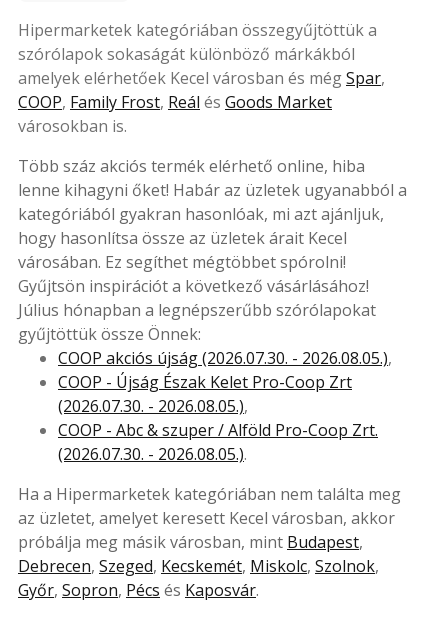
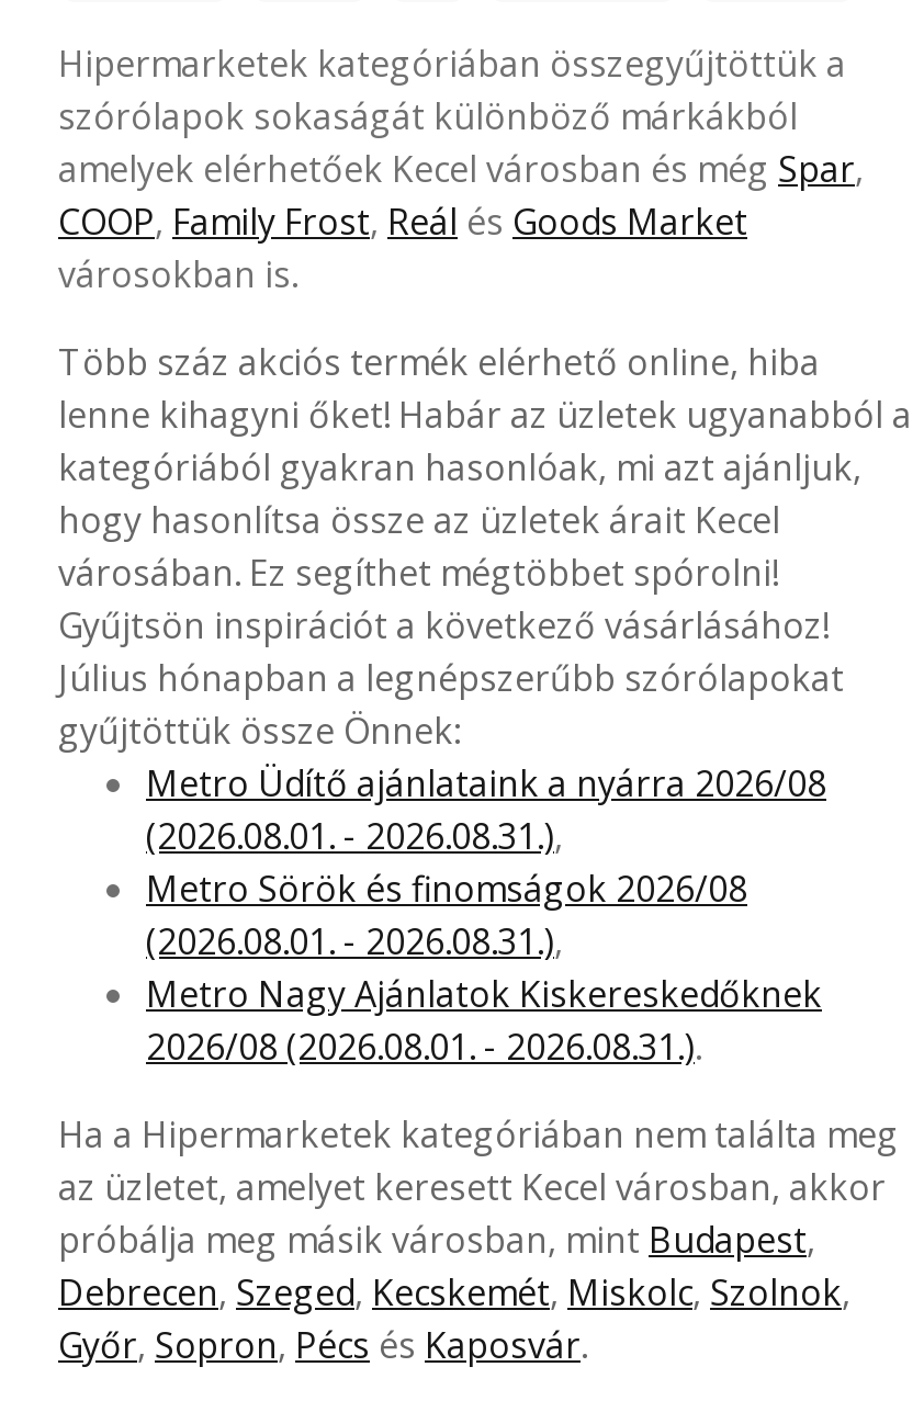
- COOP akciós újság (2026.07.30. - 2026.08.05.),
- COOP - Újság Észak Kelet Pro-Coop Zrt
- (2026.07.30. - 2026.08.05.),
- COOP - Abc & szuper / Alföld Pro-Coop Zrt.
- (2026.07.30. - 2026.08.05.).
+ Metro Üdítő ajánlataink a nyárra 2026/08
+ (2026.08.01. - 2026.08.31.),
+ Metro Sörök és finomságok 2026/08
+ (2026.08.01. - 2026.08.31.),
+ Metro Nagy Ajánlatok Kiskereskedőknek
+ 2026/08 (2026.08.01. - 2026.08.31.).
